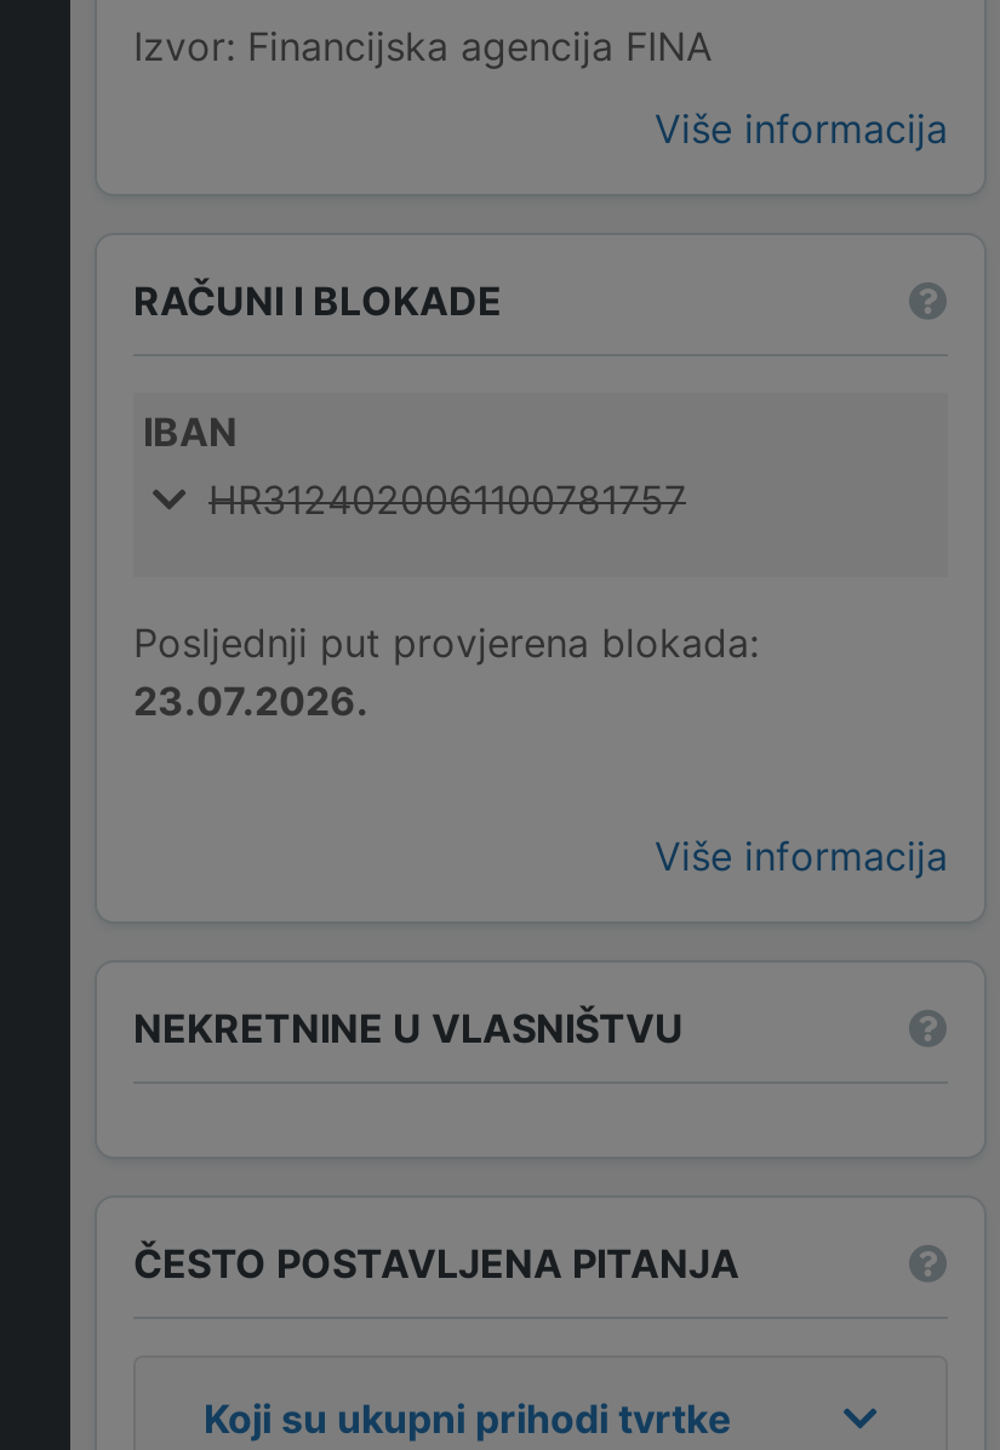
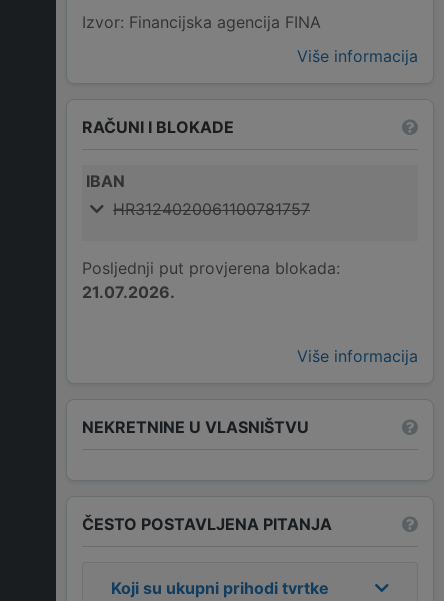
- 23.07.2026.
+ 21.07.2026.
